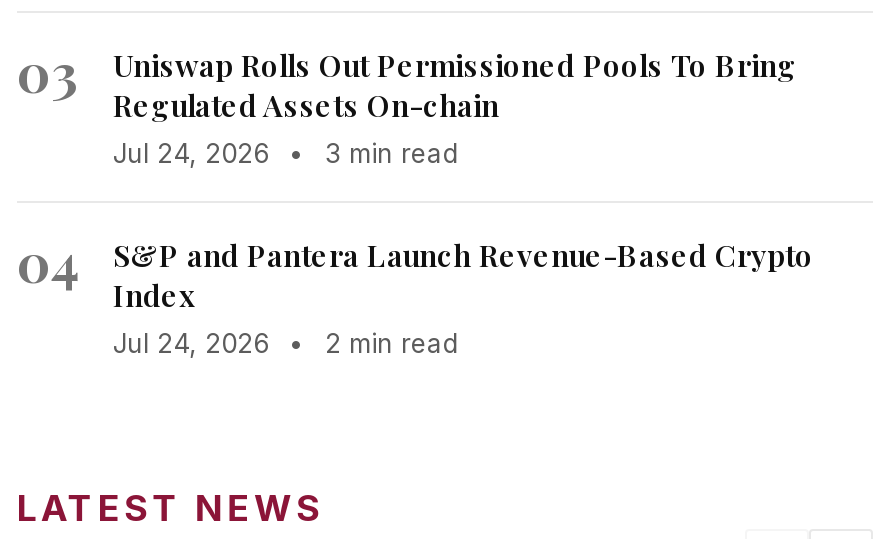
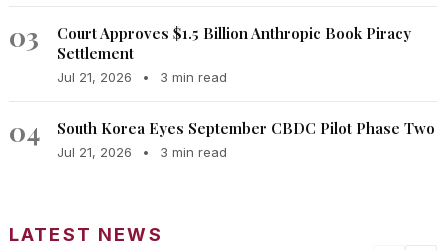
- Uniswap Rolls Out Permissioned Pools To Bring
- Regulated Assets On-chain
- Jul 24, 2026 • 3 min read
+ Court Approves $1.5 Billion Anthropic Book Piracy
+ Settlement
+ Jul 21, 2026 • 3 min read

- S&P and Pantera Launch Revenue-Based Crypto
- Index
- Jul 24, 2026 • 2 min read
+ South Korea Eyes September CBDC Pilot Phase Two
+ Jul 21, 2026 • 3 min read
